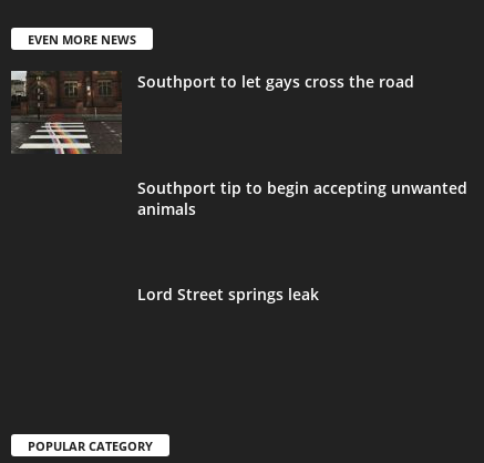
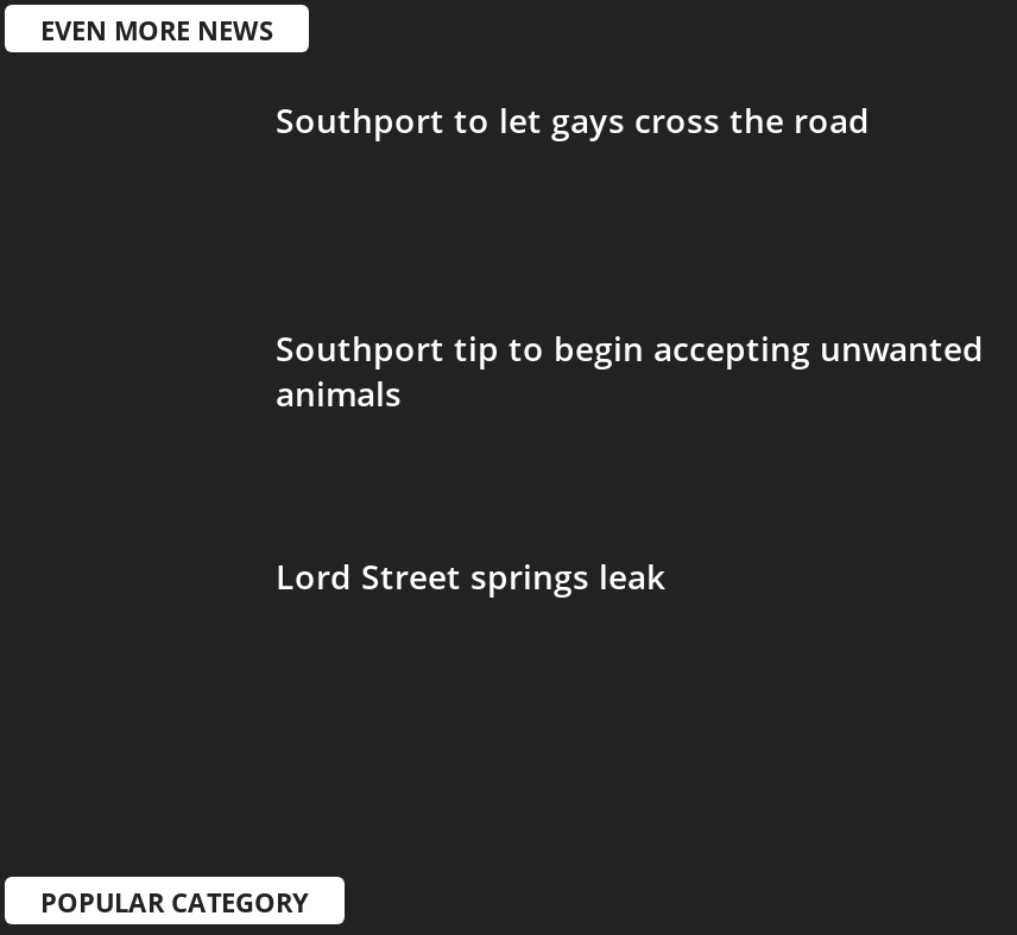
- [image]
